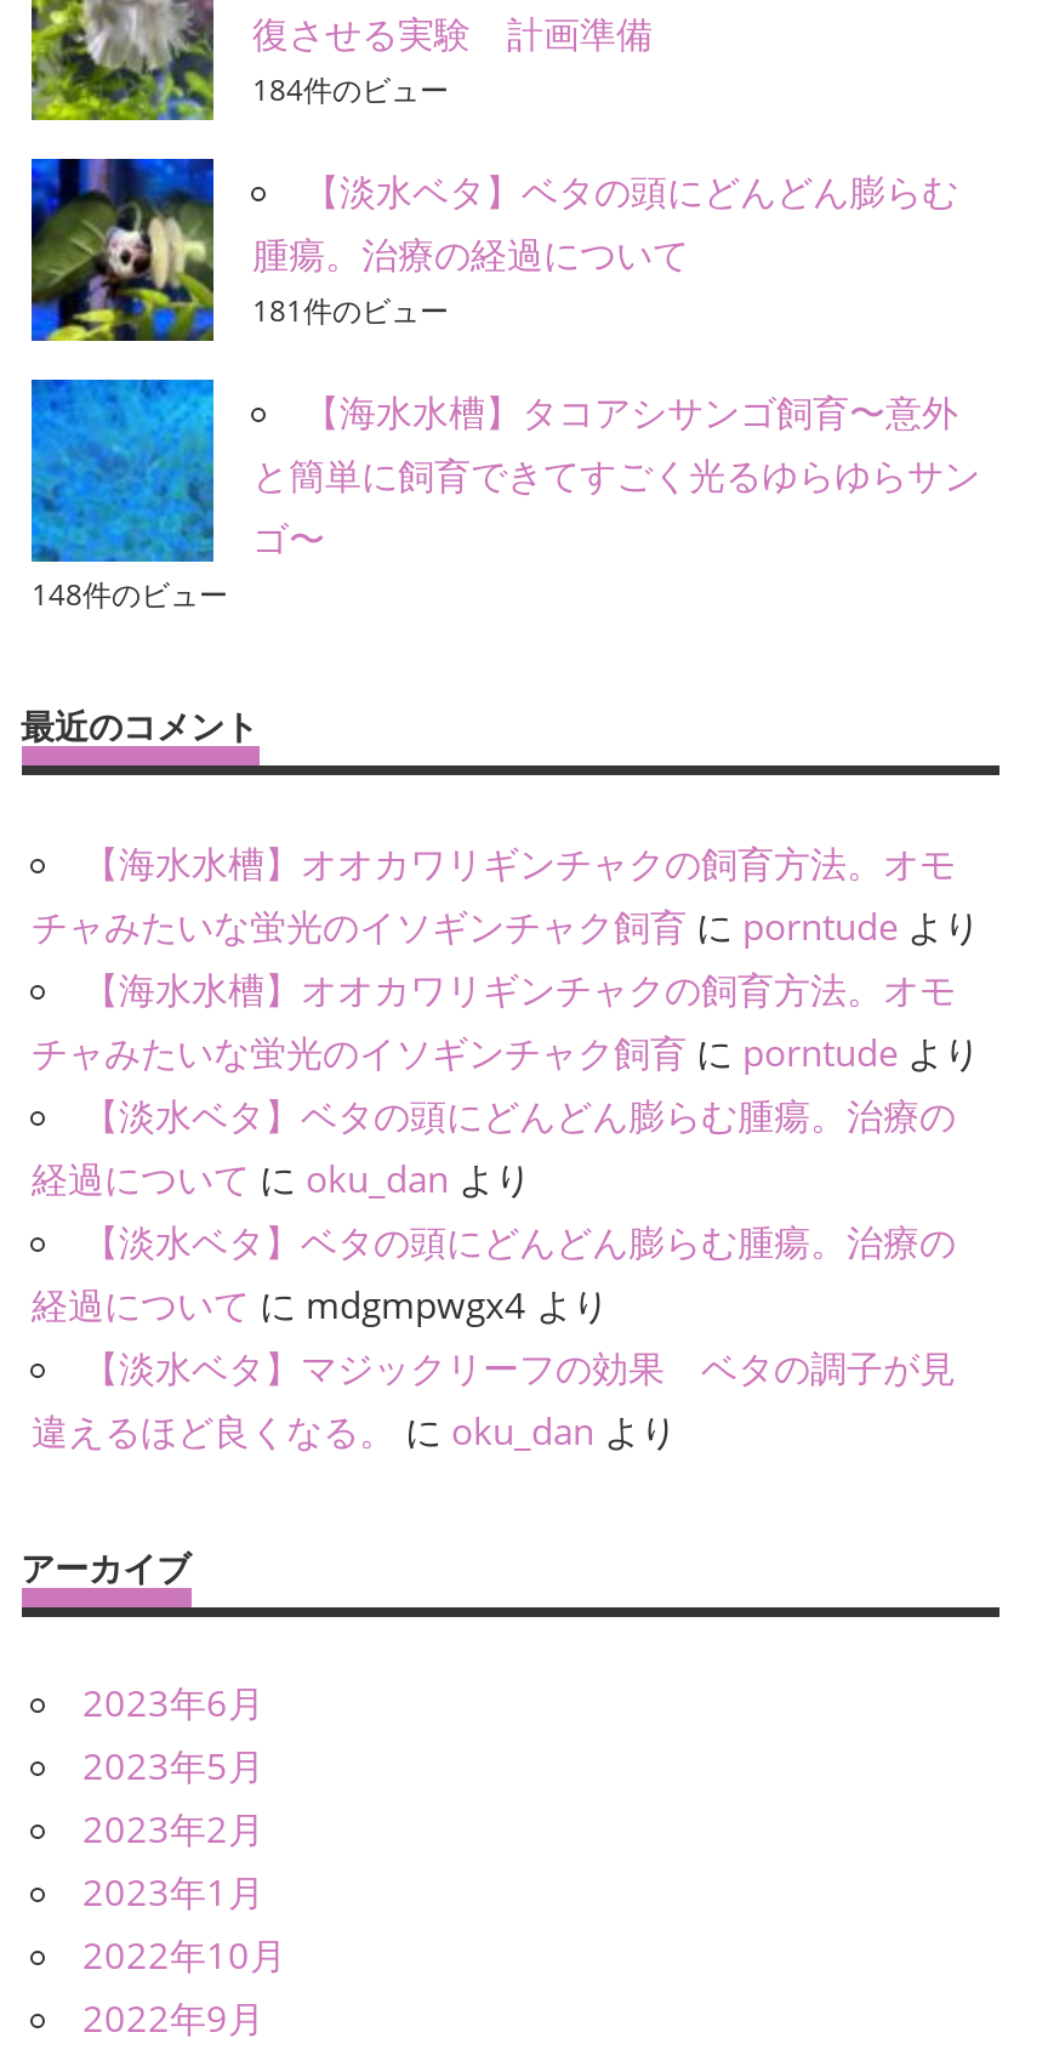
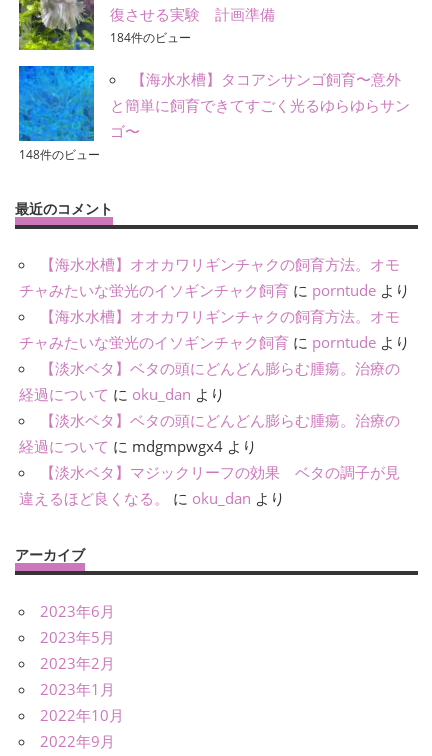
- [image]
- 【淡水ベタ】ベタの頭にどんどん膨らむ
- 腫瘍。治療の経過について
- 181件のビュー
